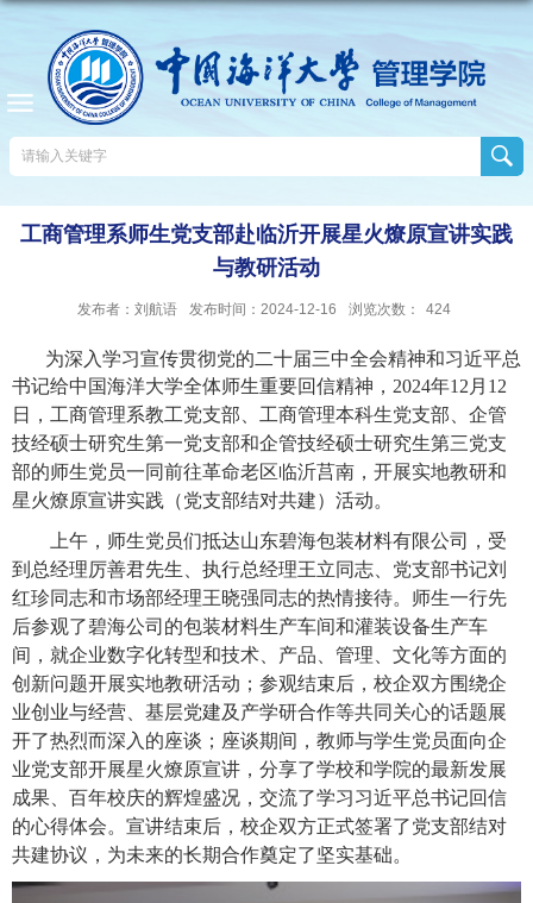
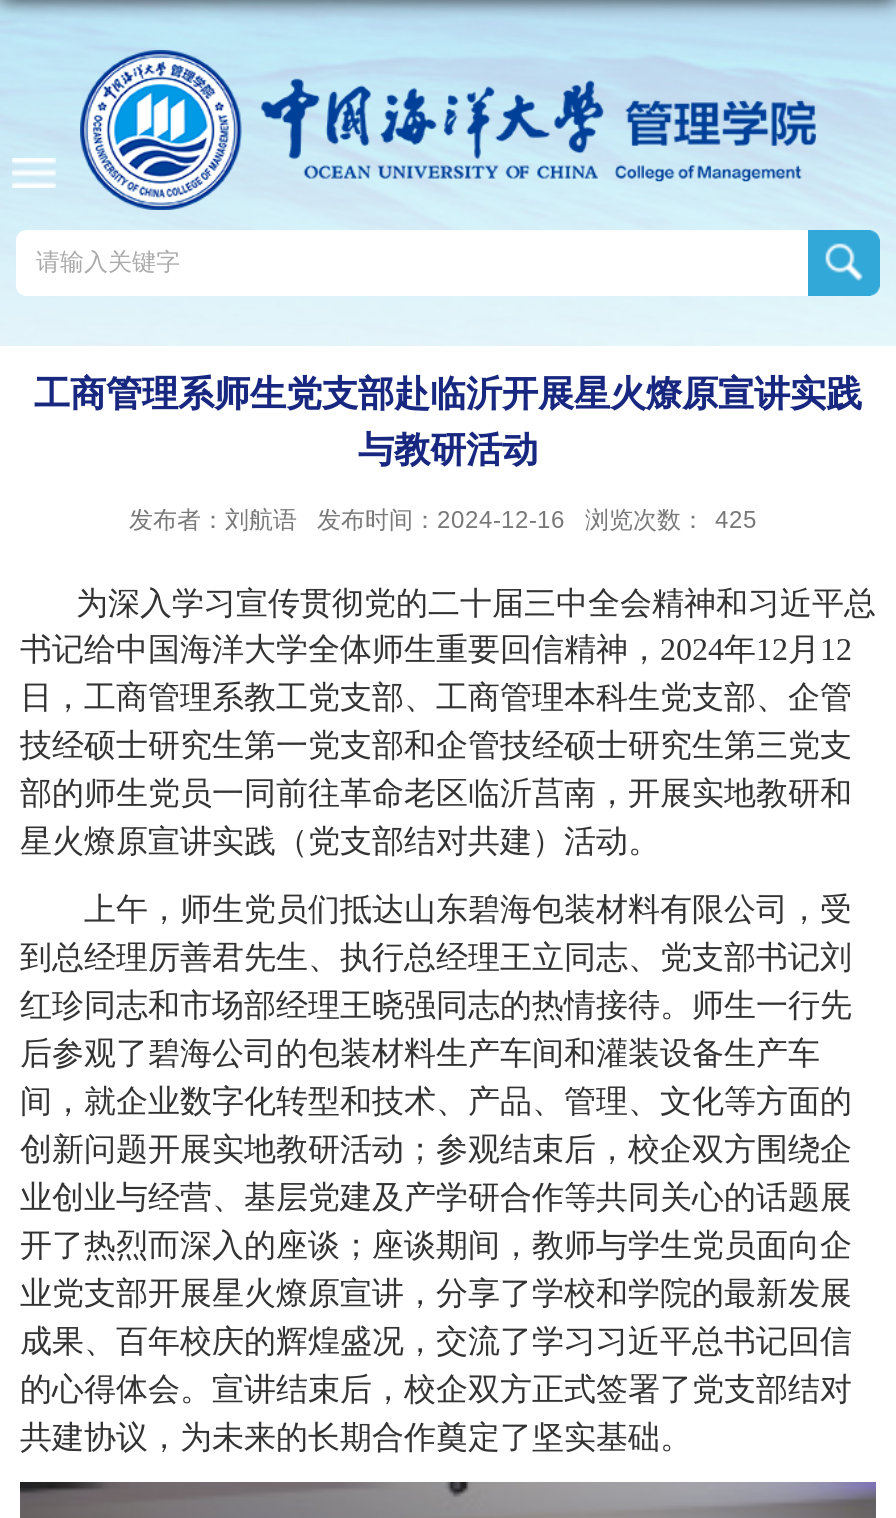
- 发布者：刘航语 发布时间：2024-12-16 浏览次数： 424
+ 发布者：刘航语 发布时间：2024-12-16 浏览次数： 425
